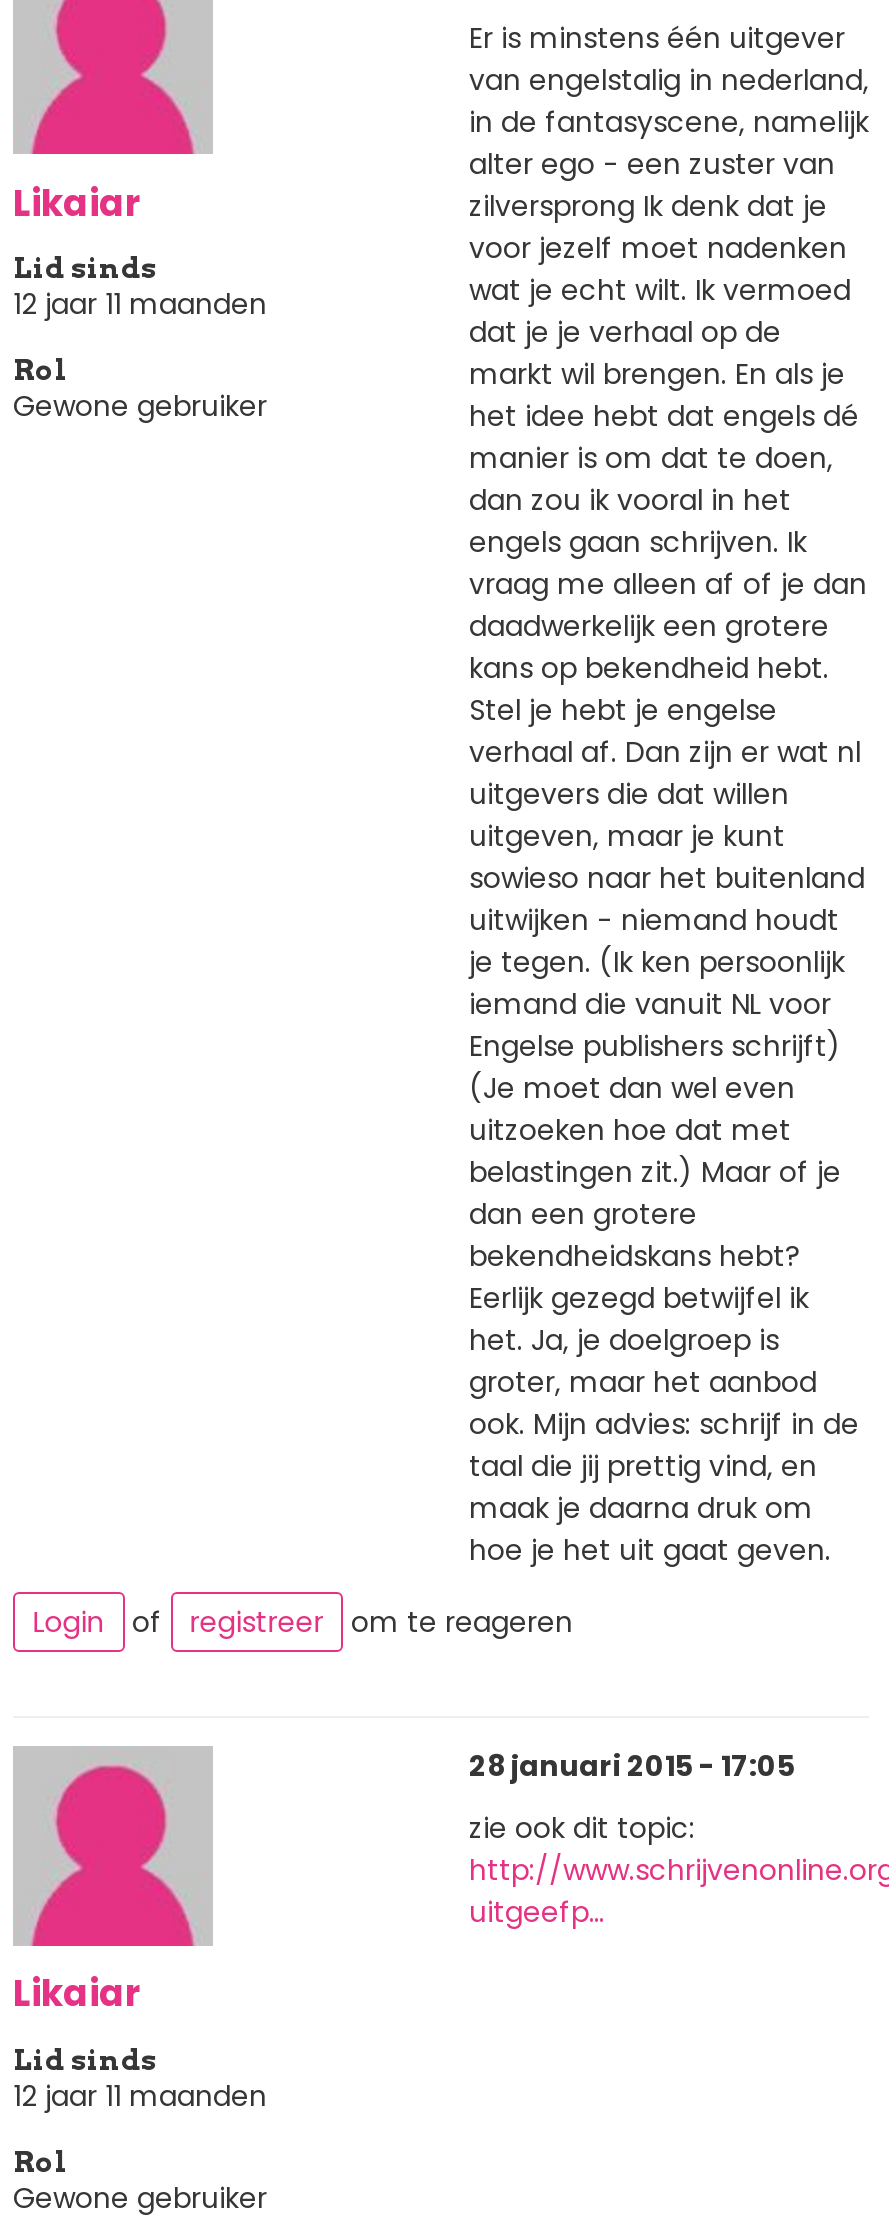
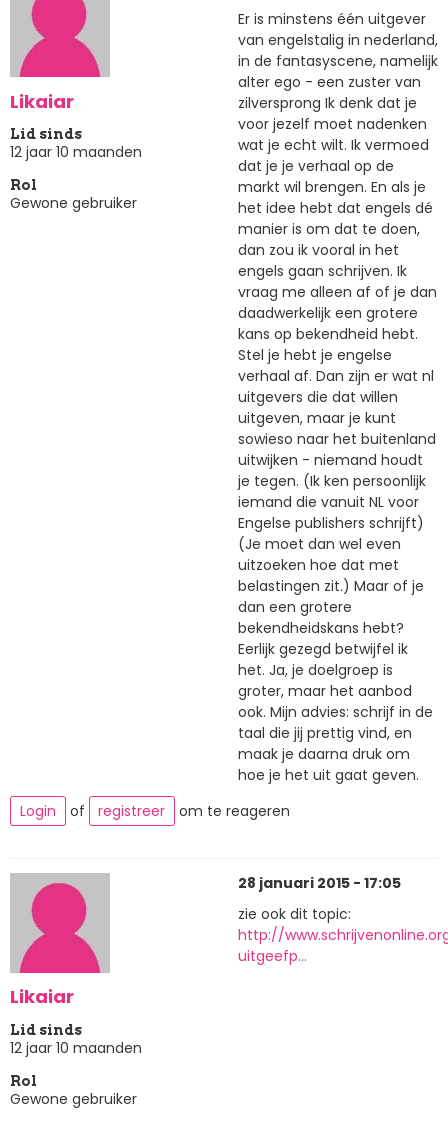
- 12 jaar 11 maanden
+ 12 jaar 10 maanden

- 12 jaar 11 maanden
+ 12 jaar 10 maanden
